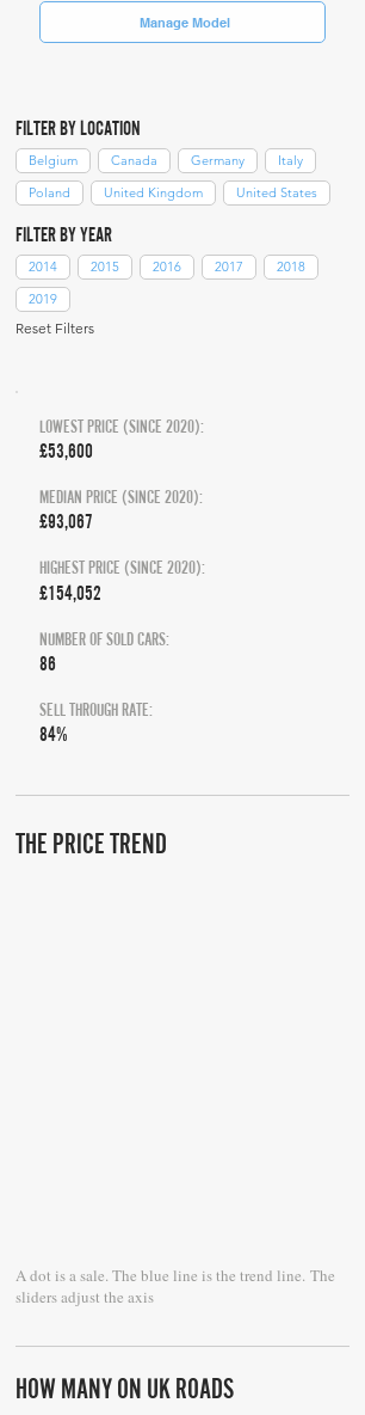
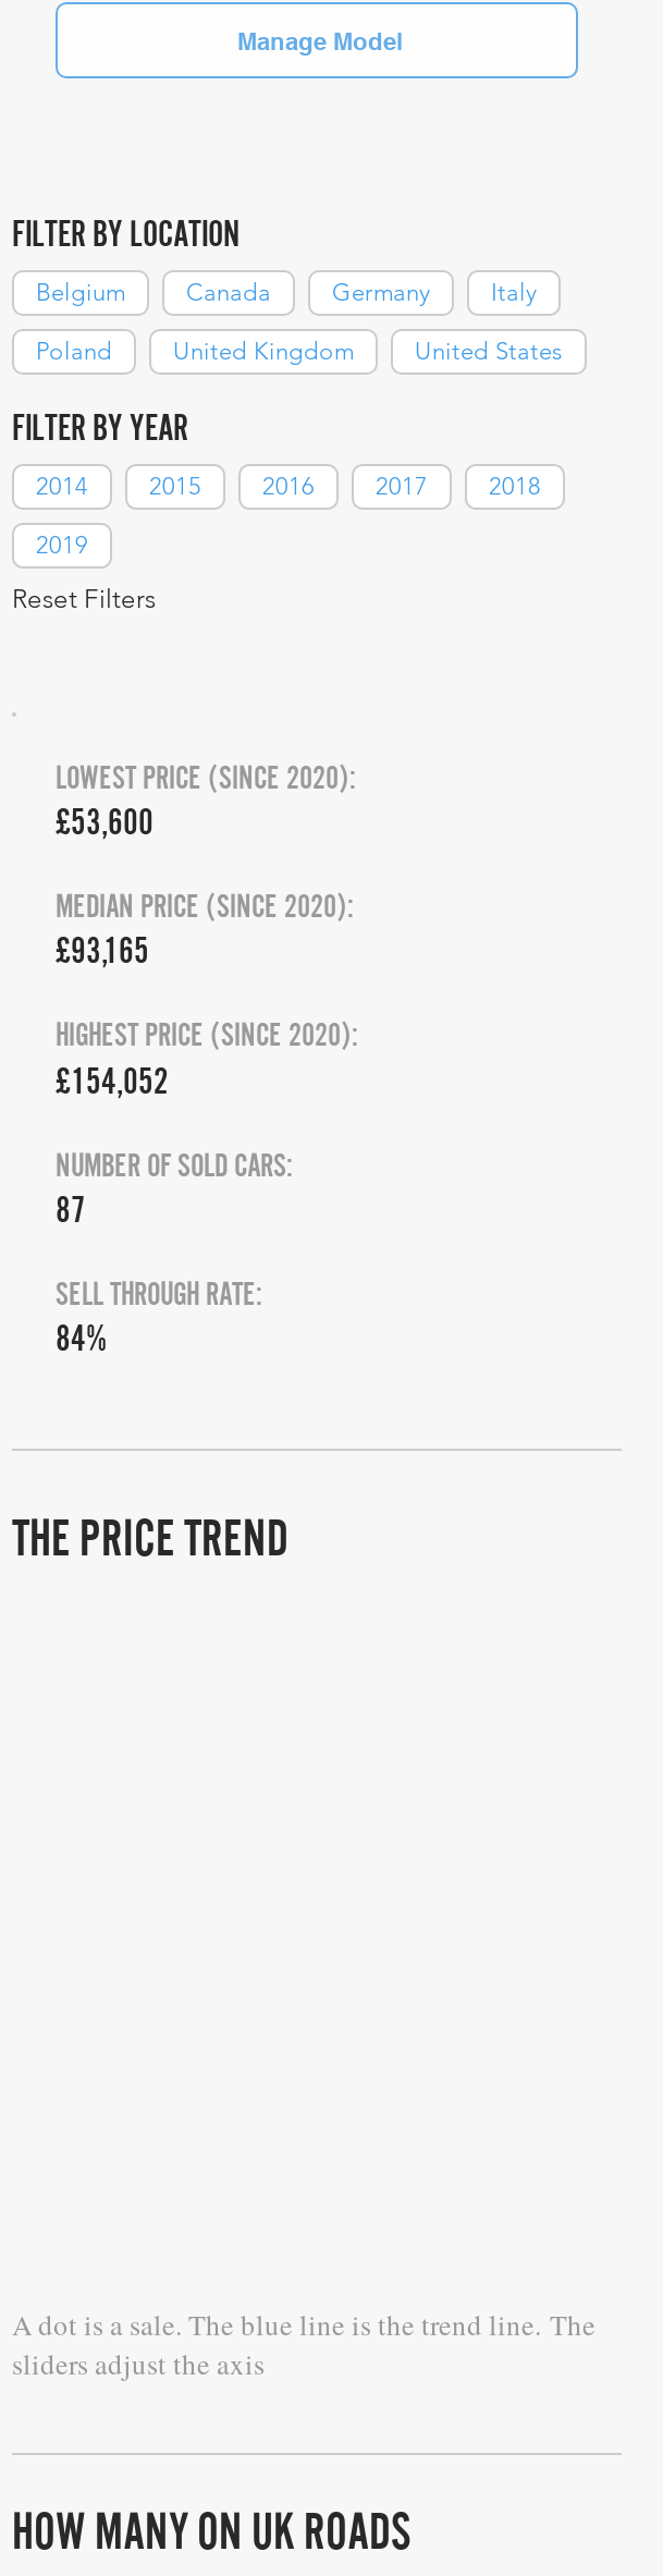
- £93,067
+ £93,165

- 86
+ 87
